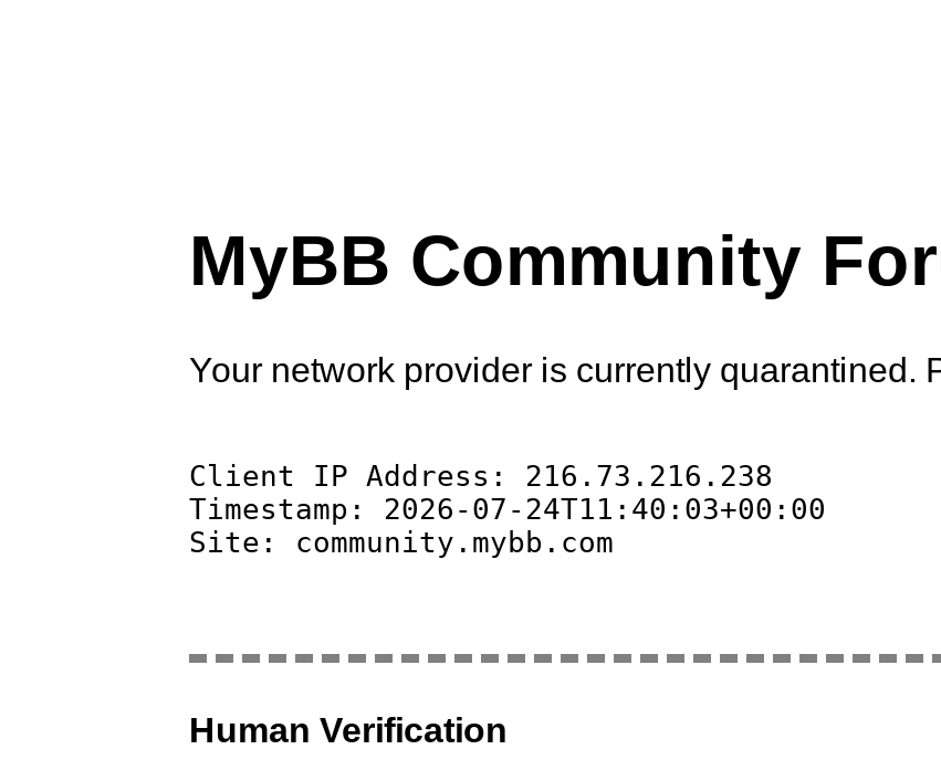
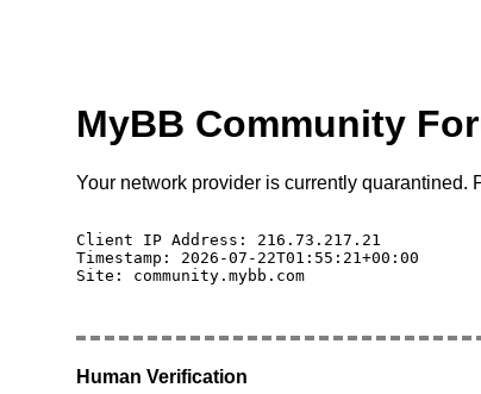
- Client IP Address: 216.73.216.238
+ Client IP Address: 216.73.217.21

- Timestamp: 2026-07-24T11:40:03+00:00
+ Timestamp: 2026-07-22T01:55:21+00:00
